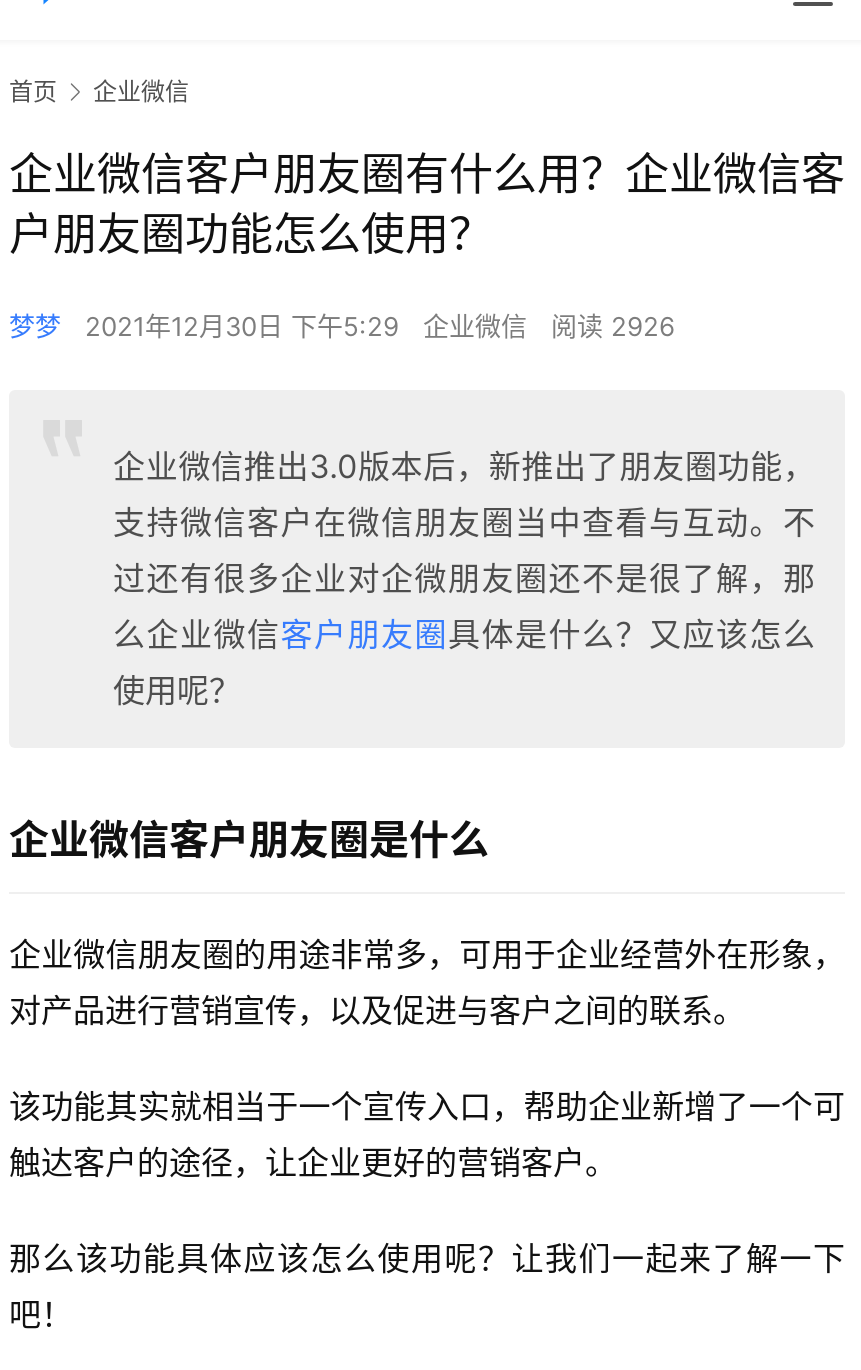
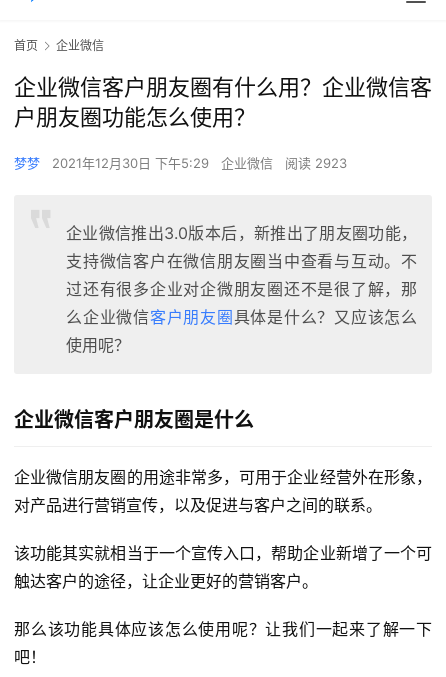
- 梦梦 2021年12月30日 下午5:29 企业微信 阅读 2926
+ 梦梦 2021年12月30日 下午5:29 企业微信 阅读 2923
